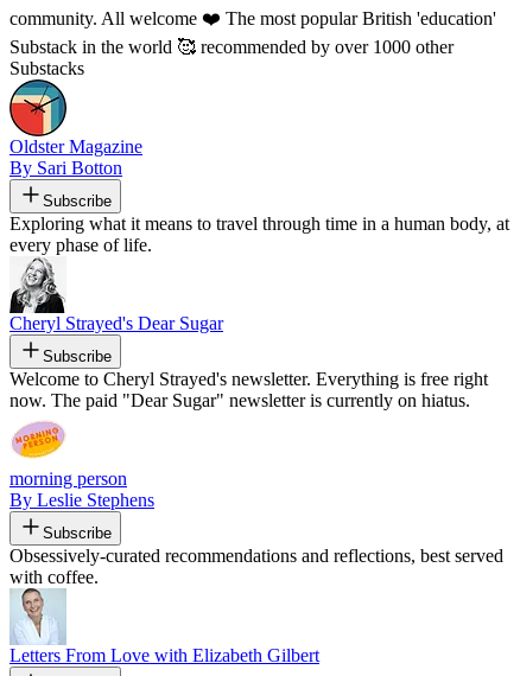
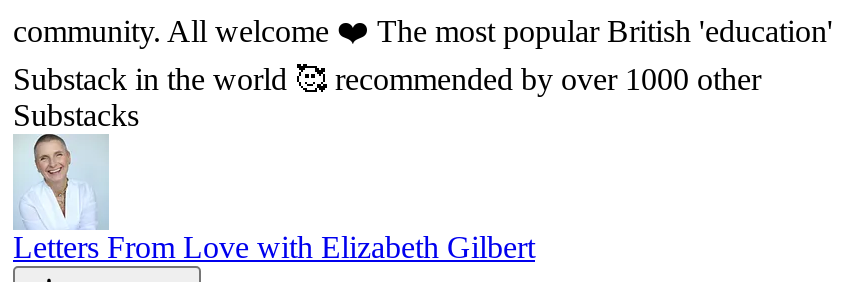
- [image]
- Oldster Magazine
- By Sari Botton
- Subscribe
- Exploring what it means to travel through time in a human body, at
- every phase of life.

- [image]
- Cheryl Strayed's Dear Sugar
- Subscribe
- Welcome to Cheryl Strayed's newsletter. Everything is free right
- now. The paid "Dear Sugar" newsletter is currently on hiatus.

- [image]
- morning person
- By Leslie Stephens
- Subscribe
- Obsessively-curated recommendations and reflections, best served
- with coffee.
